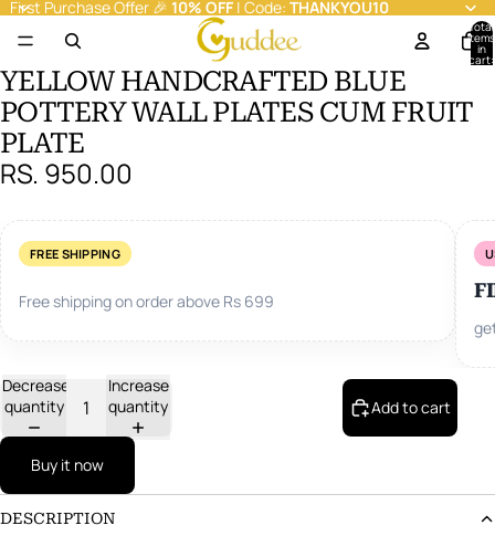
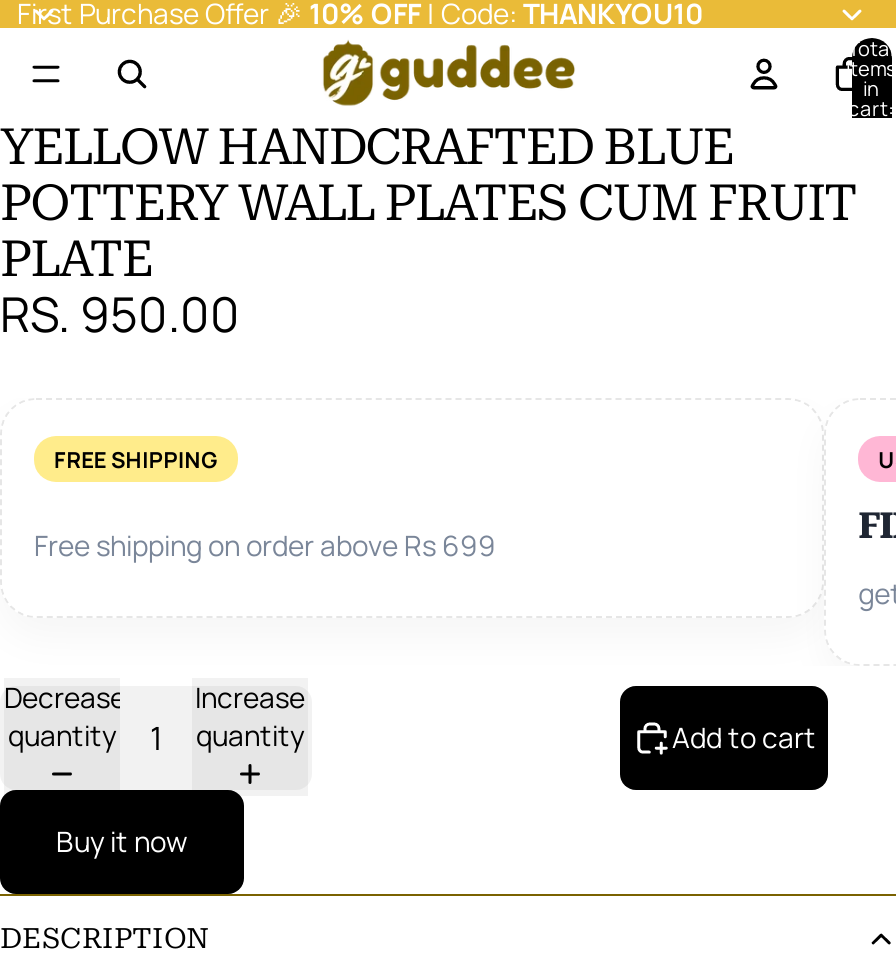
- [image]
+ [image]
